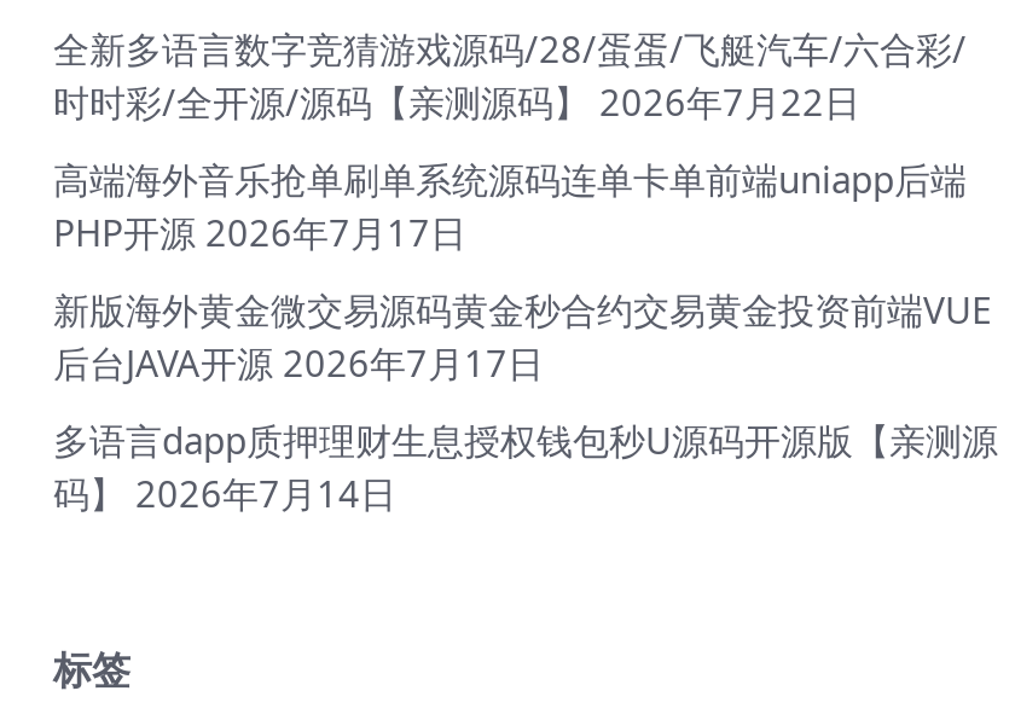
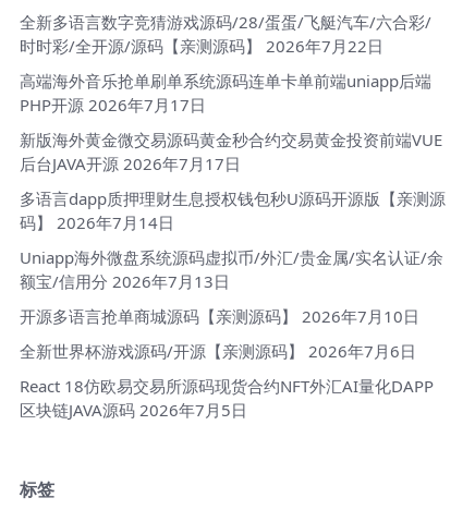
+ Uniapp海外微盘系统源码虚拟币/外汇/贵金属/实名认证/余
+ 额宝/信用分 2026年7月13日
+ 开源多语言抢单商城源码【亲测源码】 2026年7月10日
+ 全新世界杯游戏源码/开源【亲测源码】 2026年7月6日
+ React 18仿欧易交易所源码现货合约NFT外汇AI量化DAPP
+ 区块链JAVA源码 2026年7月5日
